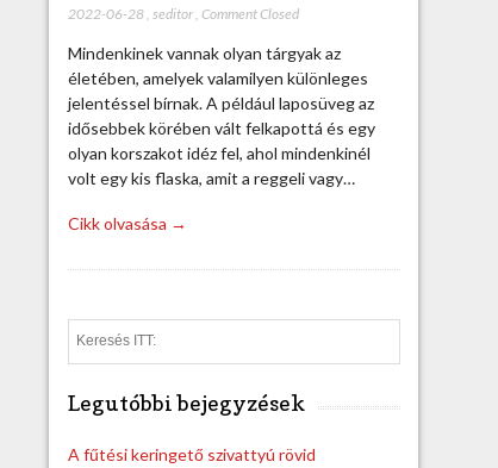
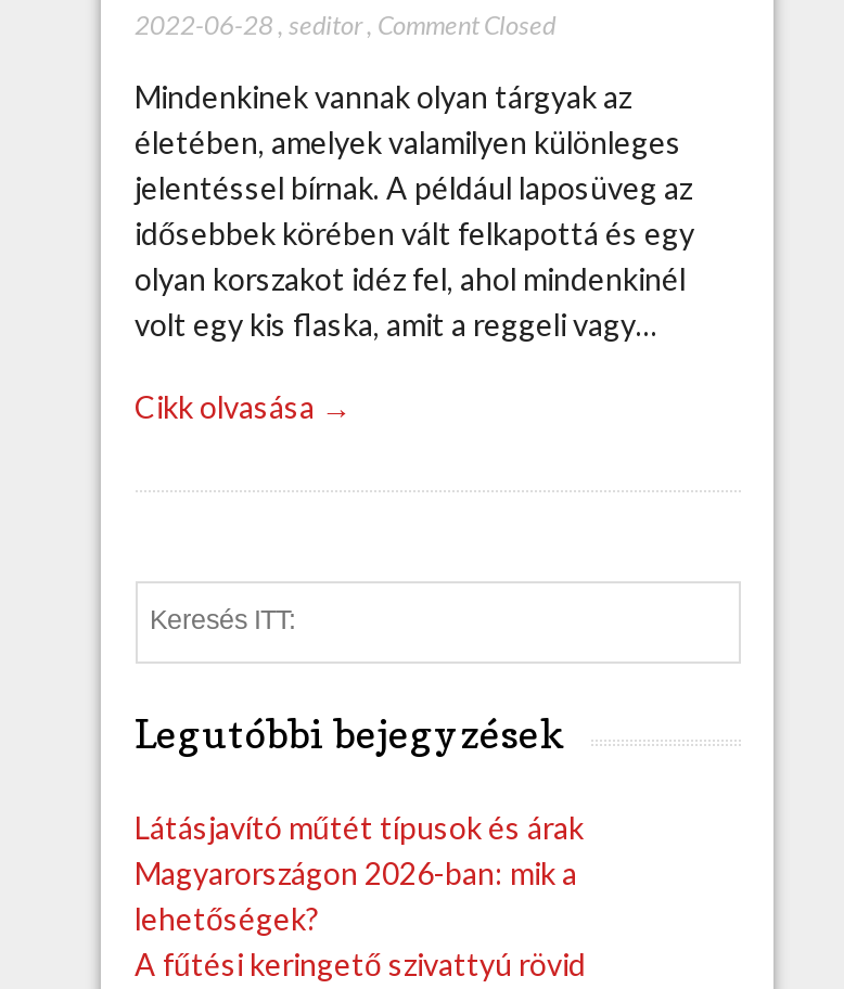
+ Látásjavító műtét típusok és árak
+ Magyarországon 2026-ban: mik a
+ lehetőségek?
